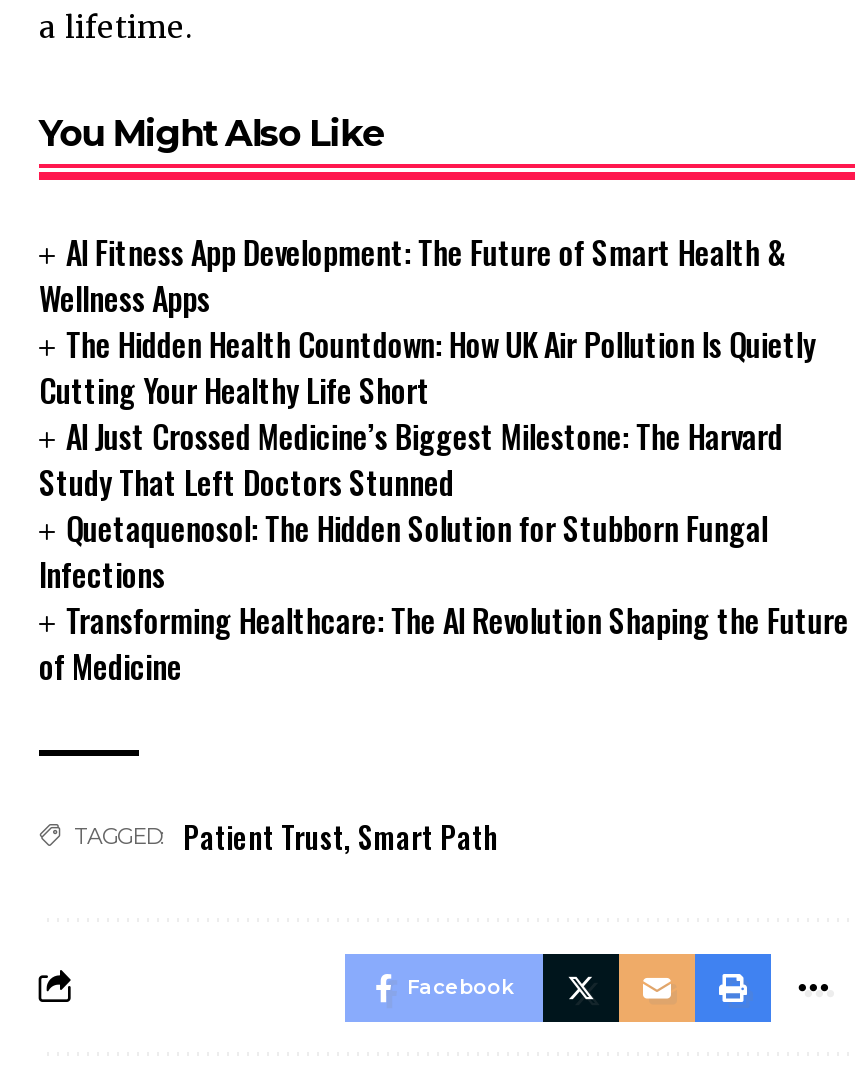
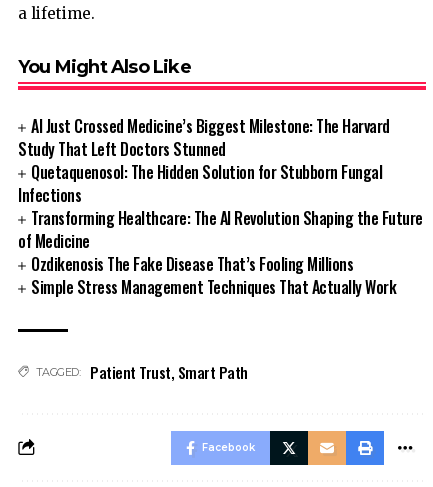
- AI Fitness App Development: The Future of Smart Health &
- Wellness Apps
- The Hidden Health Countdown: How UK Air Pollution Is Quietly
- Cutting Your Healthy Life Short

moved up: AI Just Crossed Medicine’s Biggest Milestone: The Harvard | Study That Left Doctors Stunned | Quetaquenosol: The Hidden Solution for Stubborn Fungal | Infections | Transforming Healthcare: The AI Revolution Shaping the Future | of Medicine

+ Ozdikenosis The Fake Disease That’s Fooling Millions
+ Simple Stress Management Techniques That Actually Work
